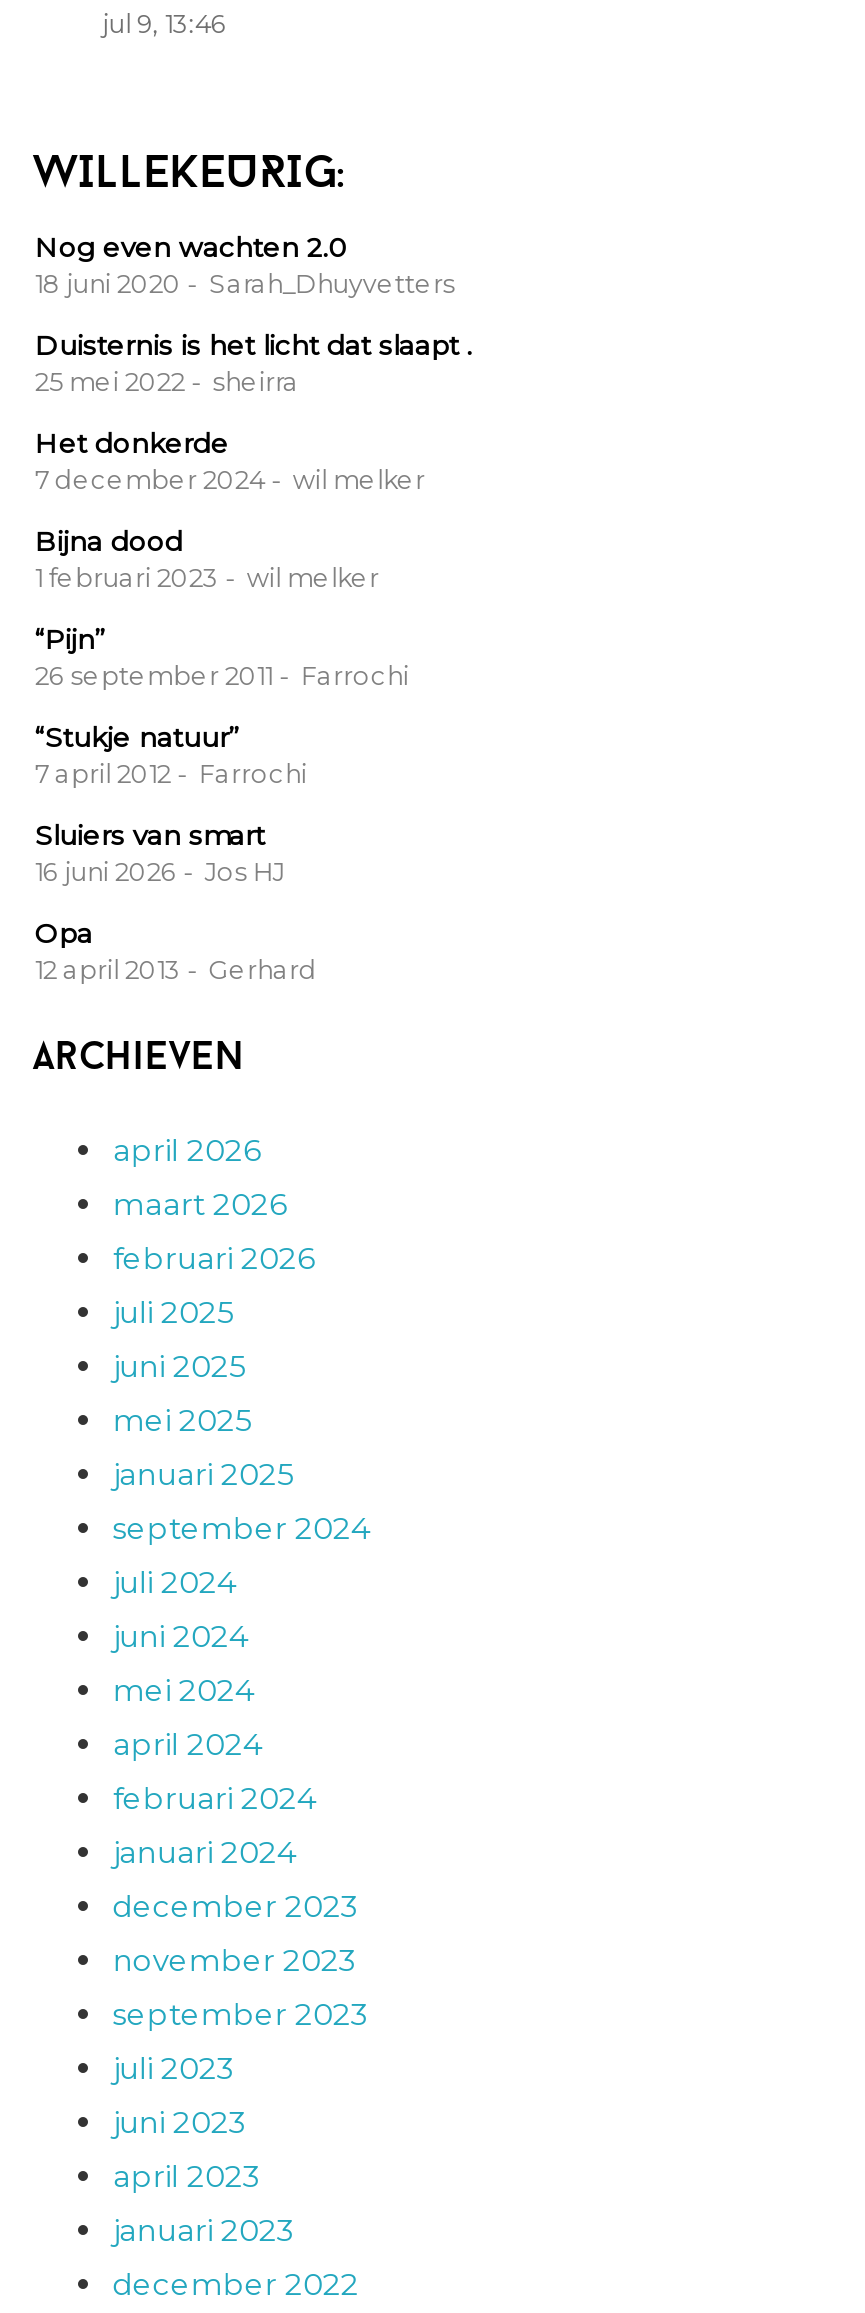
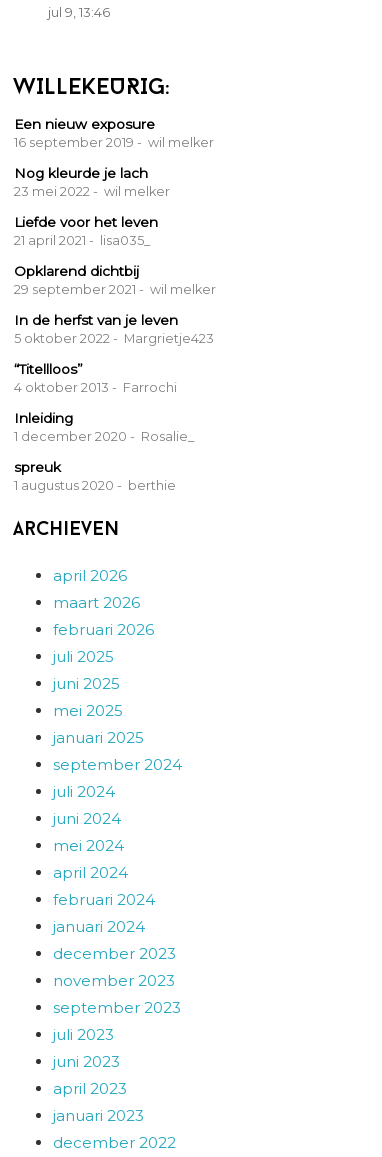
- Nog even wachten 2.0
- 18 juni 2020 - Sarah_Dhuyvetters
+ Een nieuw exposure
+ 16 september 2019 - wil melker

- Duisternis is het licht dat slaapt .
- 25 mei 2022 - sheirra
+ Nog kleurde je lach
+ 23 mei 2022 - wil melker

- Het donkerde
- 7 december 2024 - wil melker
+ Liefde voor het leven
+ 21 april 2021 - lisa035_

- Bijna dood
- 1 februari 2023 - wil melker
+ Opklarend dichtbij
+ 29 september 2021 - wil melker

- “Pijn”
- 26 september 2011 - Farrochi
+ In de herfst van je leven
+ 5 oktober 2022 - Margrietje423

- “Stukje natuur”
- 7 april 2012 - Farrochi
+ “Titellloos”
+ 4 oktober 2013 - Farrochi

- Sluiers van smart
- 16 juni 2026 - Jos HJ
+ Inleiding
+ 1 december 2020 - Rosalie_

- Opa
- 12 april 2013 - Gerhard
+ spreuk
+ 1 augustus 2020 - berthie
